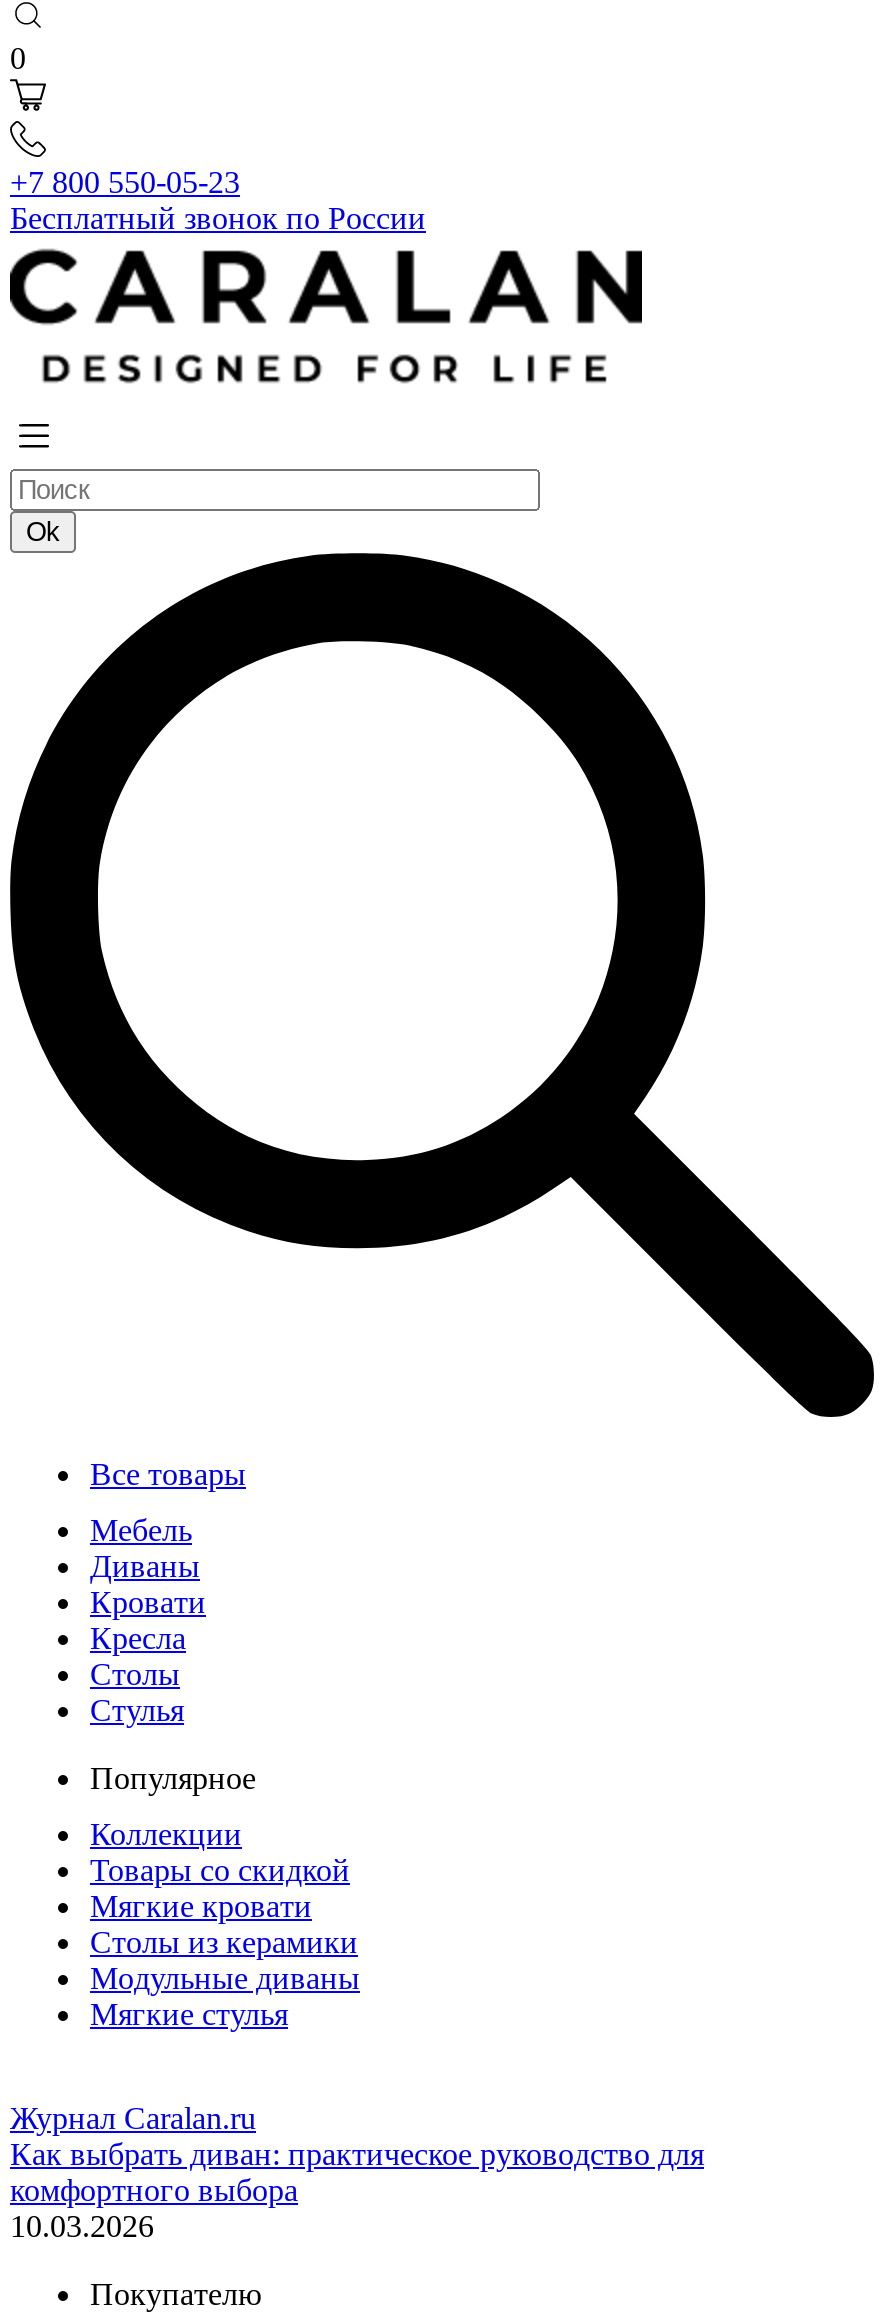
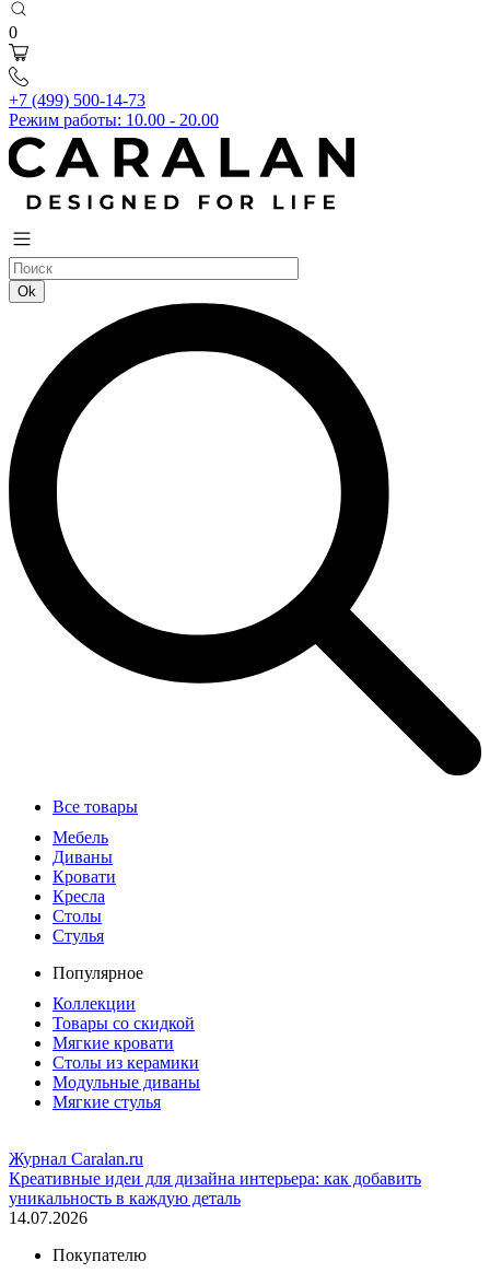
- +7 800 550-05-23
- Бесплатный звонок по России
+ +7 (499) 500-14-73
+ Режим работы: 10.00 - 20.00

- Как выбрать диван: практическое руководство для
- комфортного выбора
- 10.03.2026
+ Креативные идеи для дизайна интерьера: как добавить
+ уникальность в каждую деталь
+ 14.07.2026
